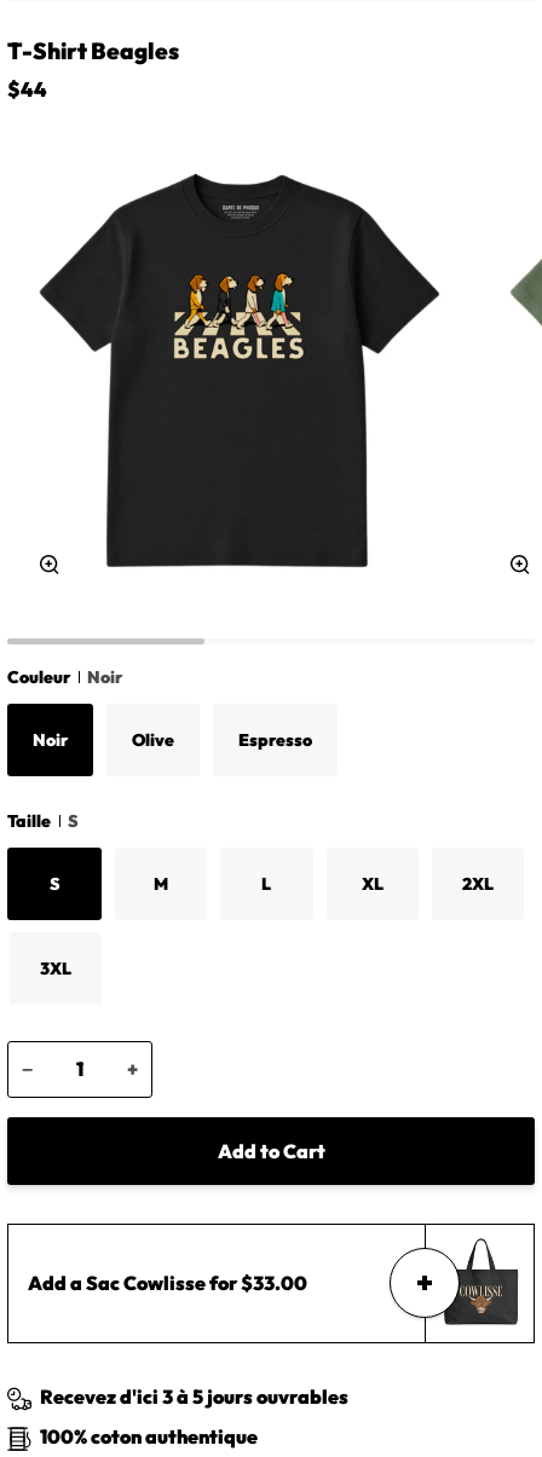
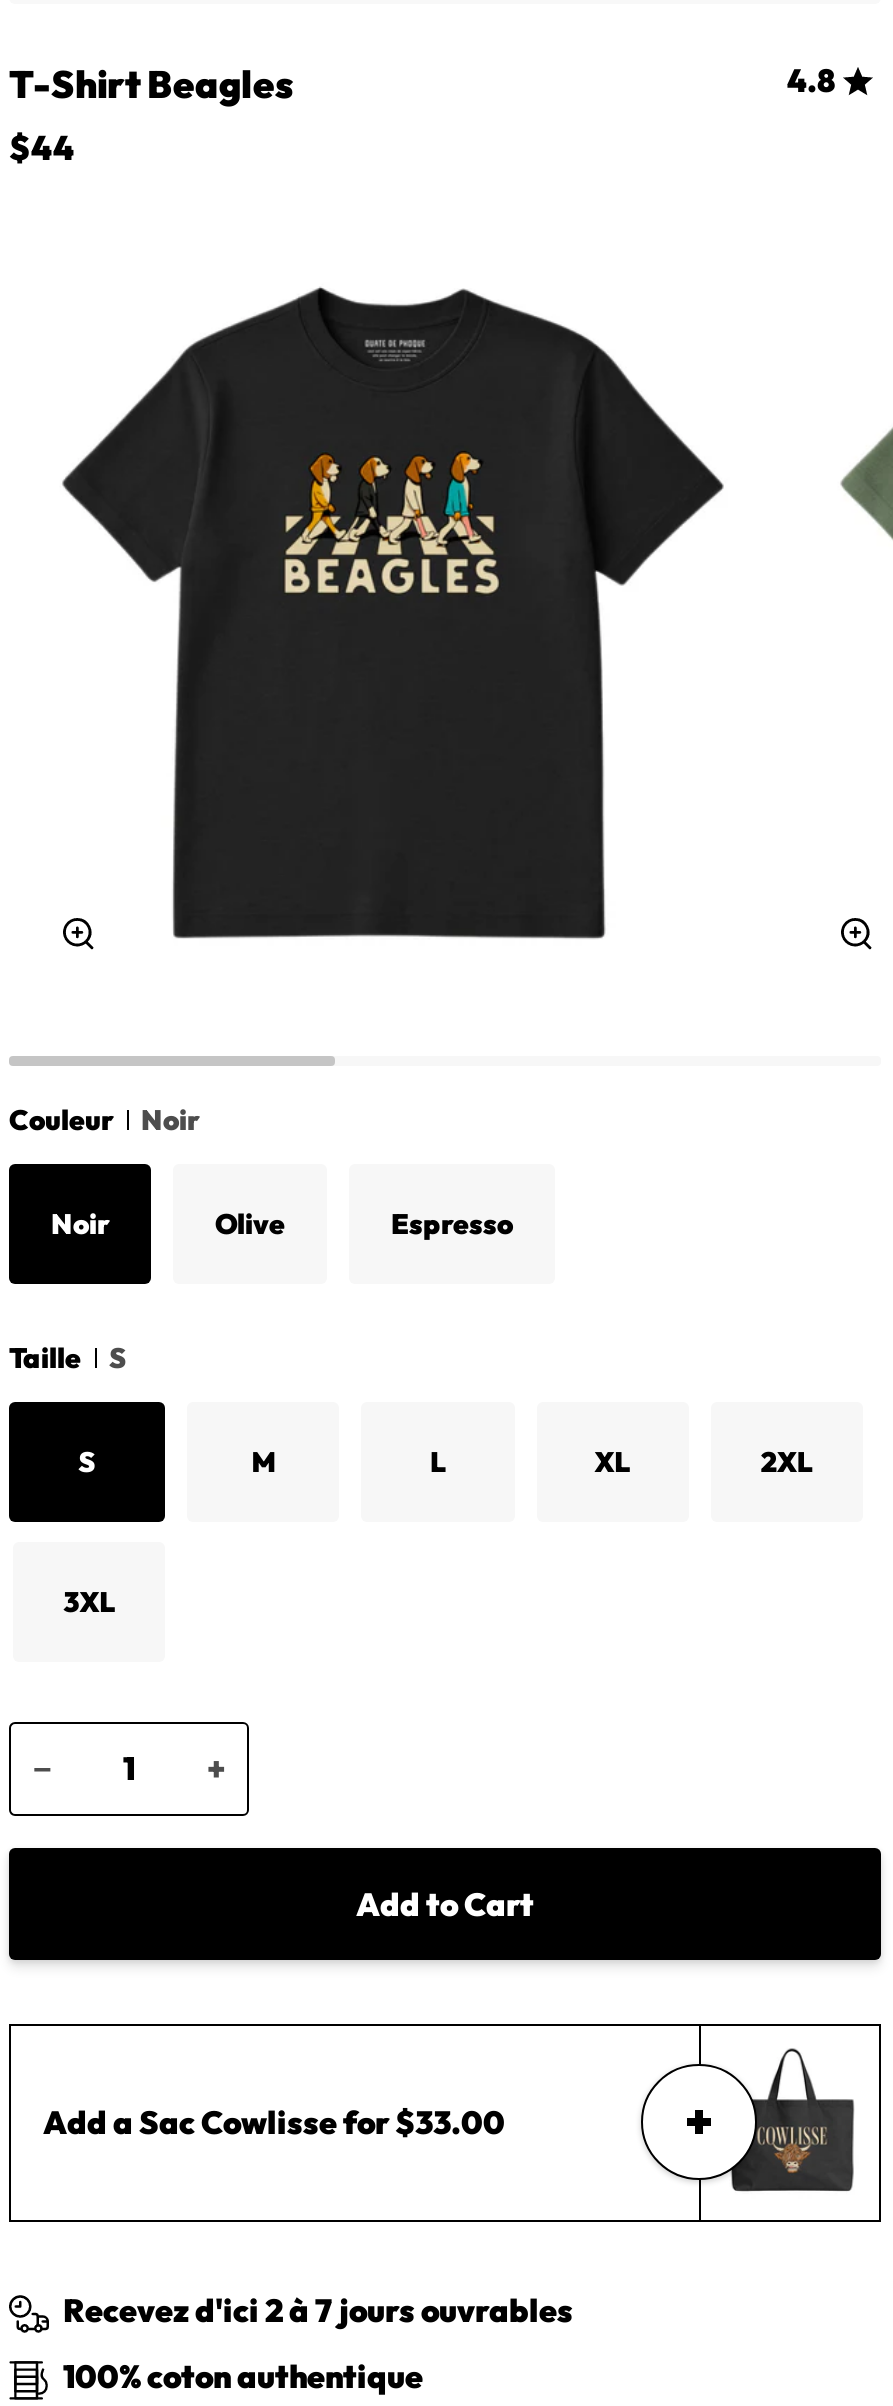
+ 4.8

- Recevez d'ici 3 à 5 jours ouvrables
+ Recevez d'ici 2 à 7 jours ouvrables
